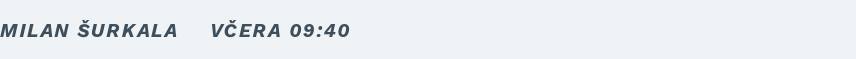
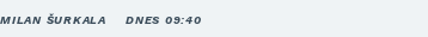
- MILAN ŠURKALA VČERA 09:40
+ MILAN ŠURKALA DNES 09:40
